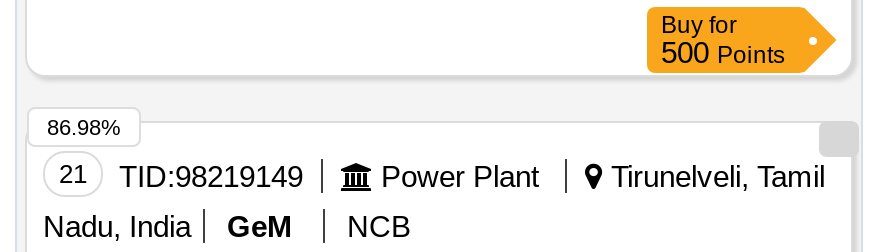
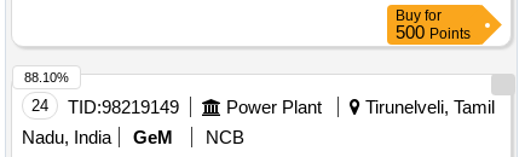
- 86.98%
+ 88.10%

- 21 TID:98219149
+ 24 TID:98219149
